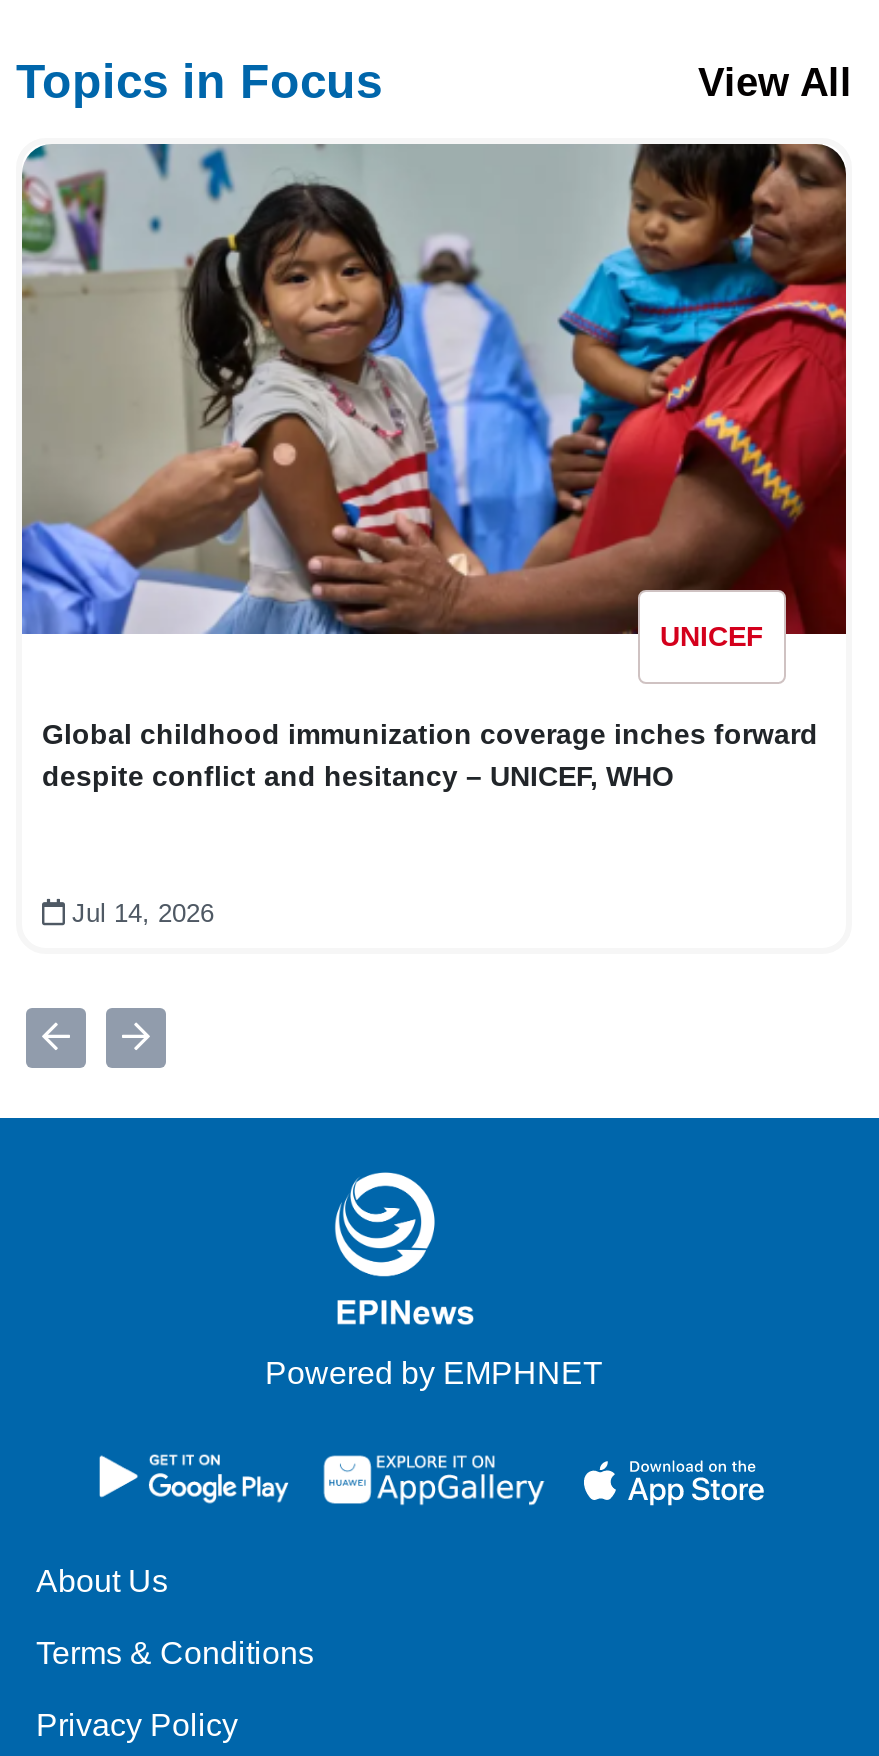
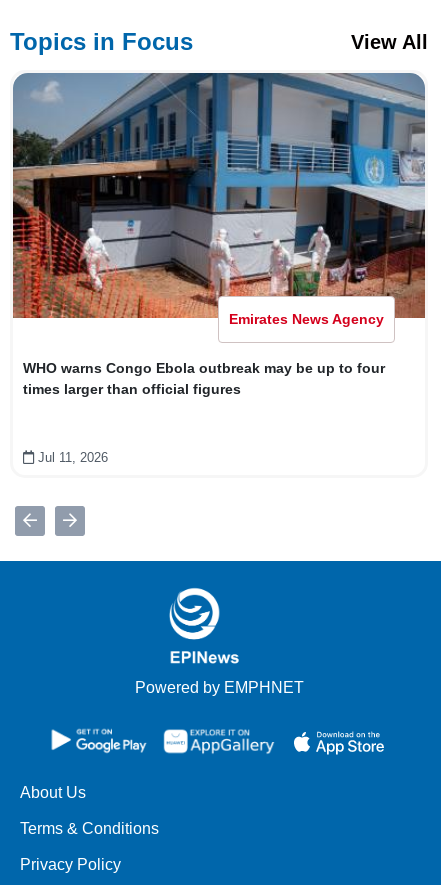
- [image]
- UNICEF
+ [image]
+ Emirates News Agency

- Global childhood immunization coverage inches forward
- despite conflict and hesitancy – UNICEF, WHO
+ WHO warns Congo Ebola outbreak may be up to four
+ times larger than official figures

- Jul 14, 2026
+ Jul 11, 2026
